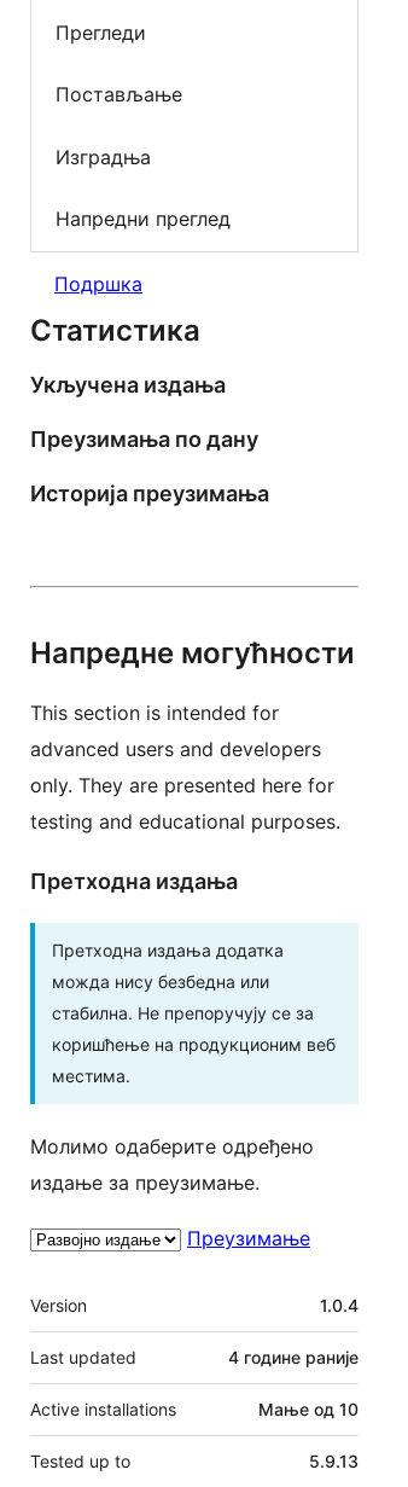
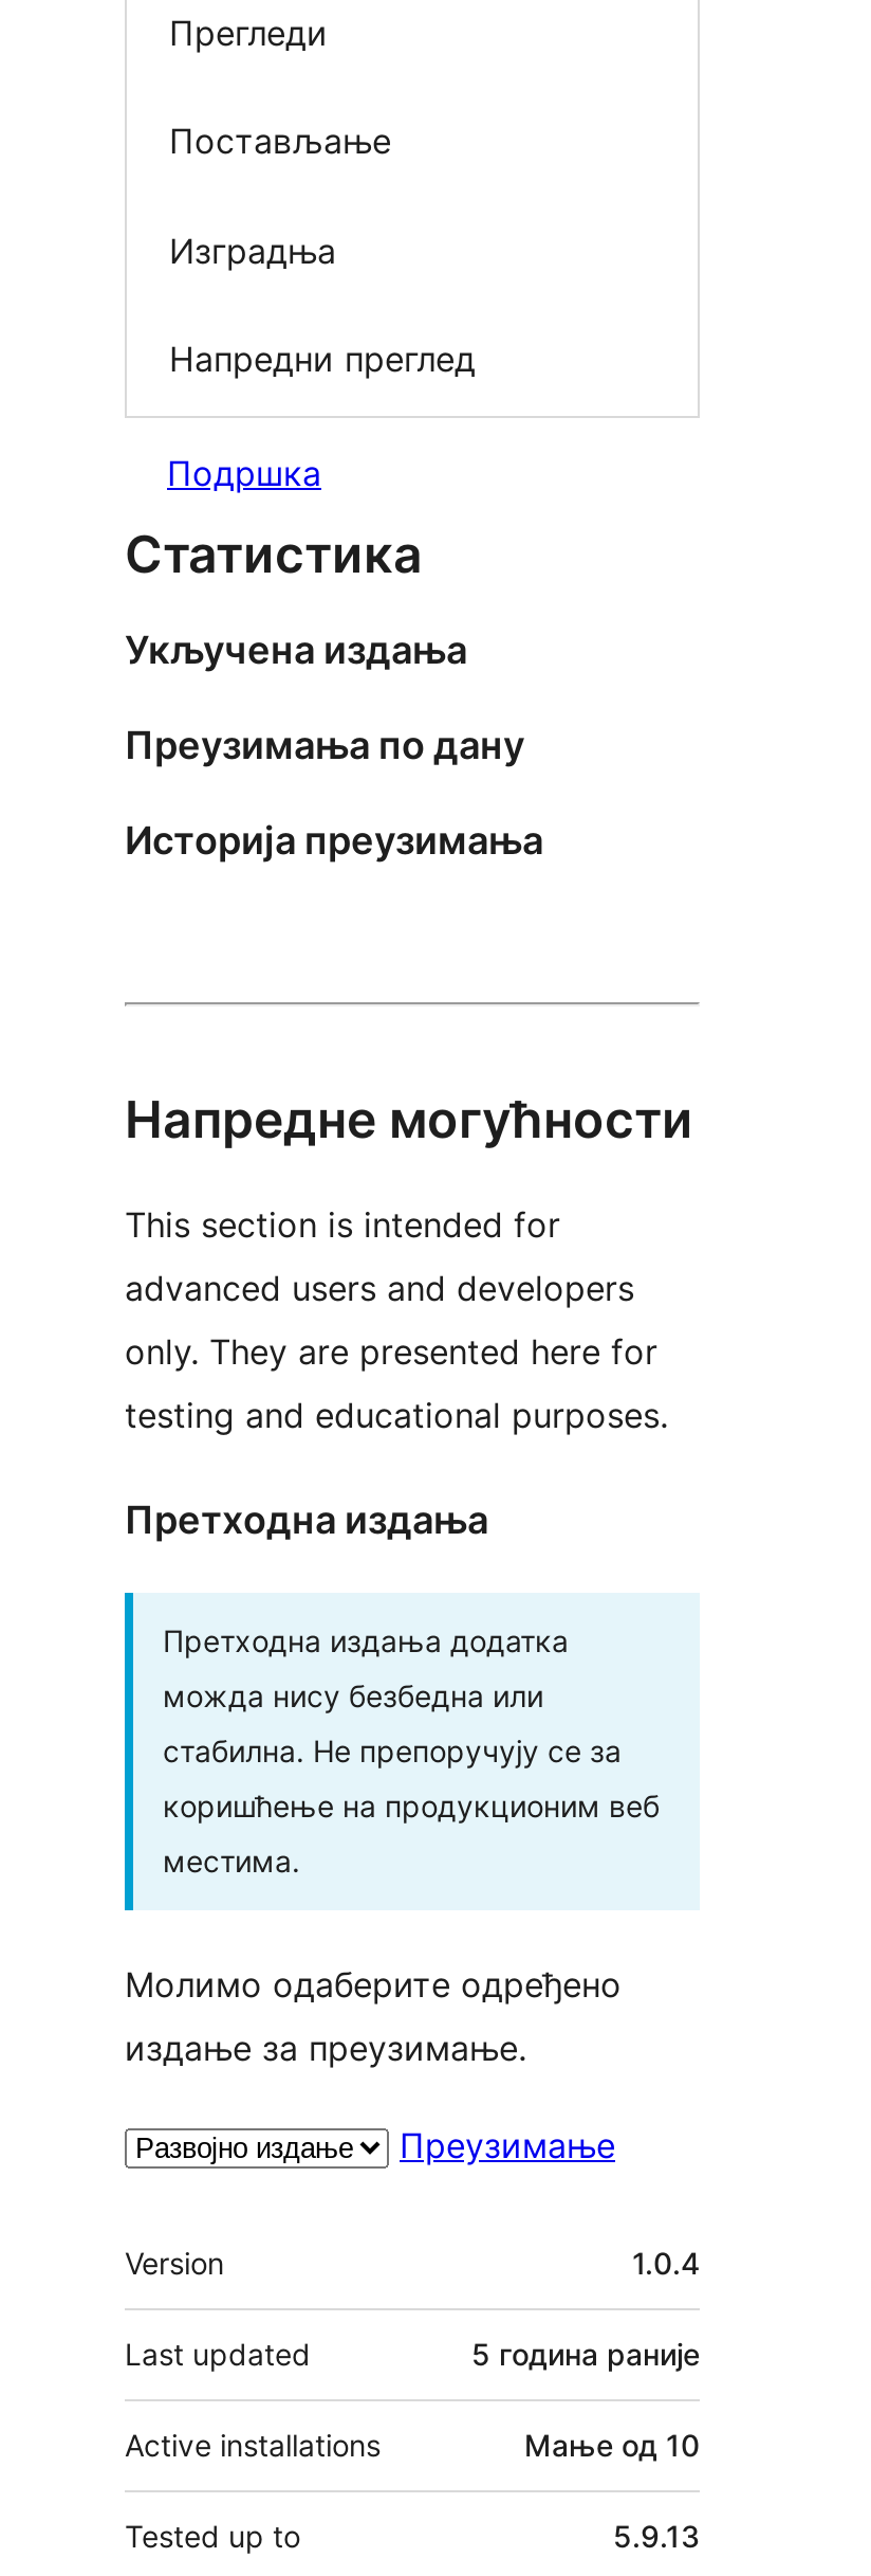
- 4 године раније
+ 5 година раније
